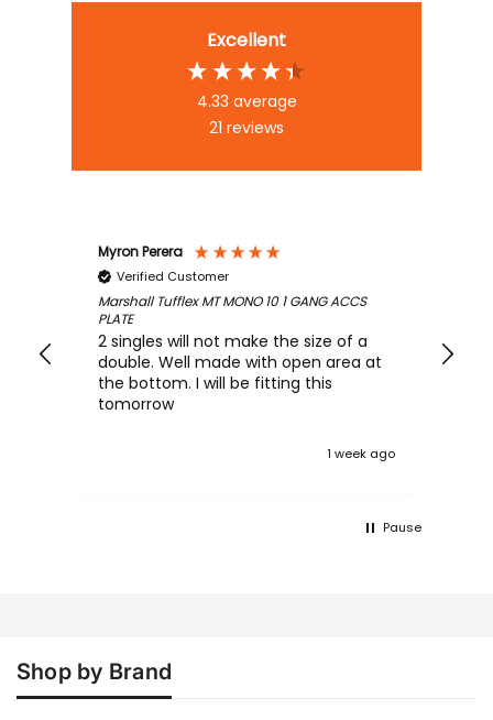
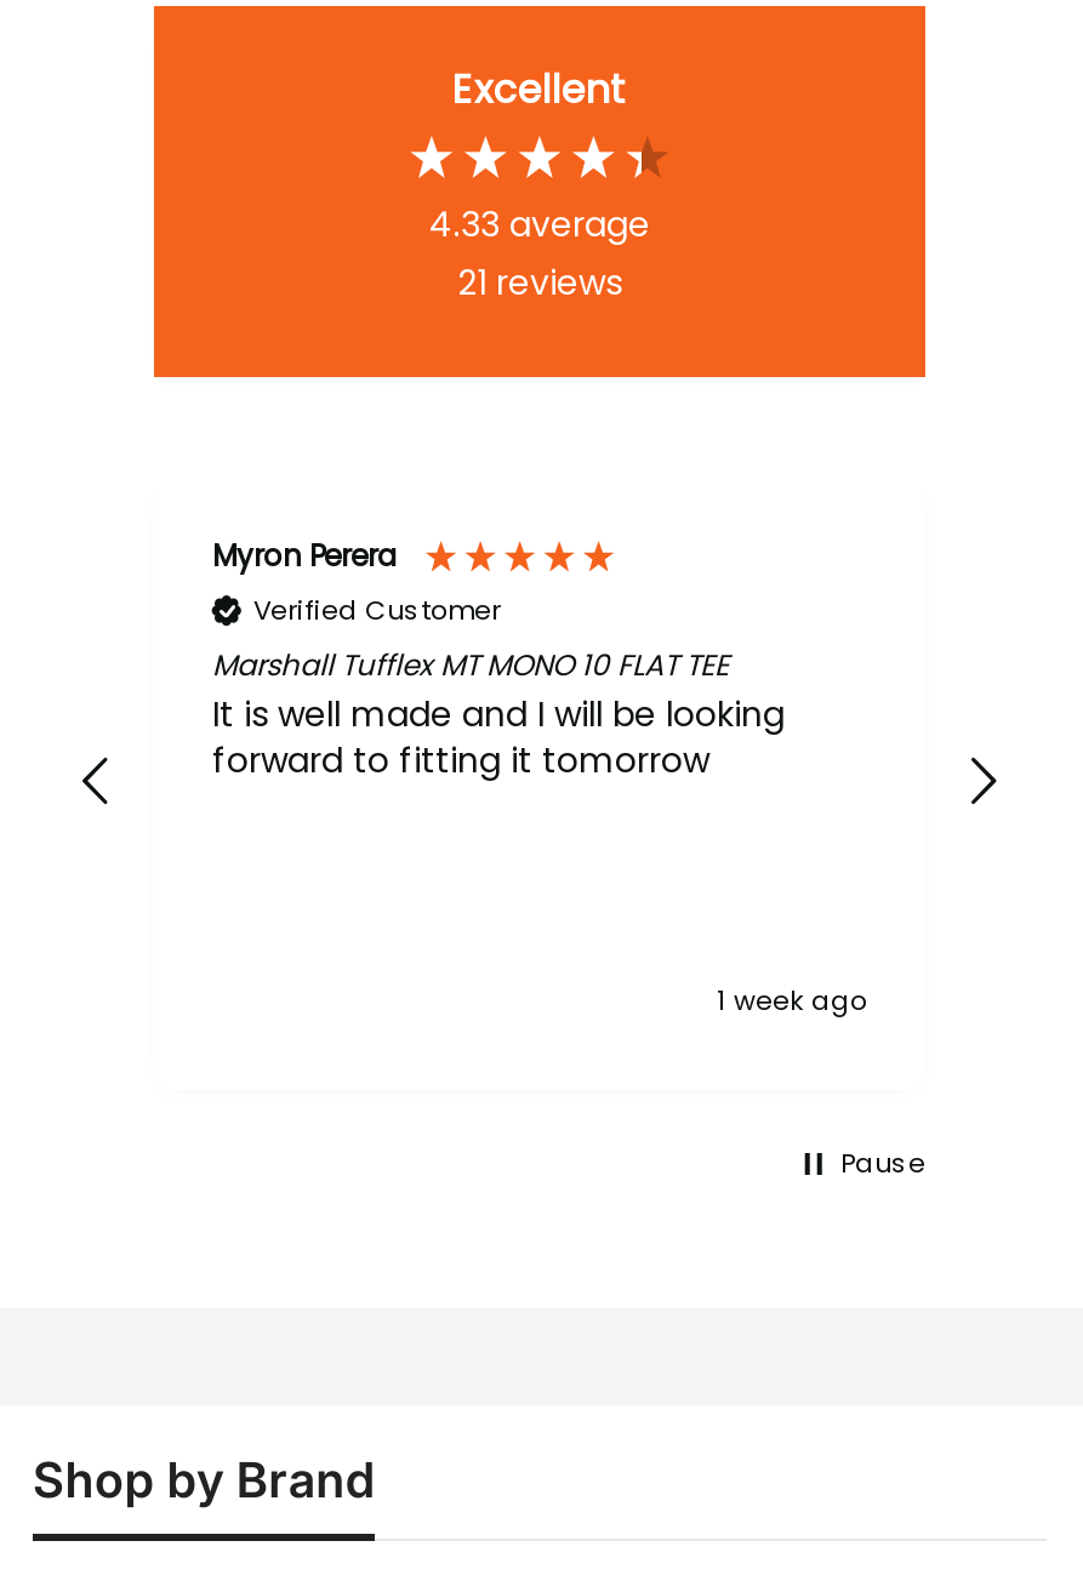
- Marshall Tufflex MT MONO 10 1 GANG ACCS
- PLATE
- 2 singles will not make the size of a
- double. Well made with open area at
- the bottom. I will be fitting this
- tomorrow
+ Marshall Tufflex MT MONO 10 FLAT TEE
+ It is well made and I will be looking
+ forward to fitting it tomorrow
